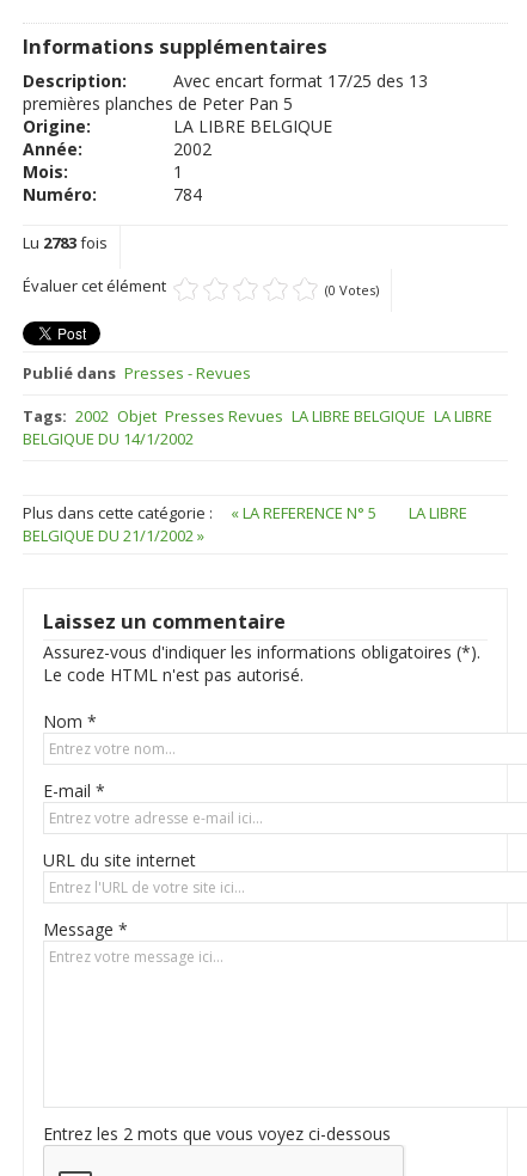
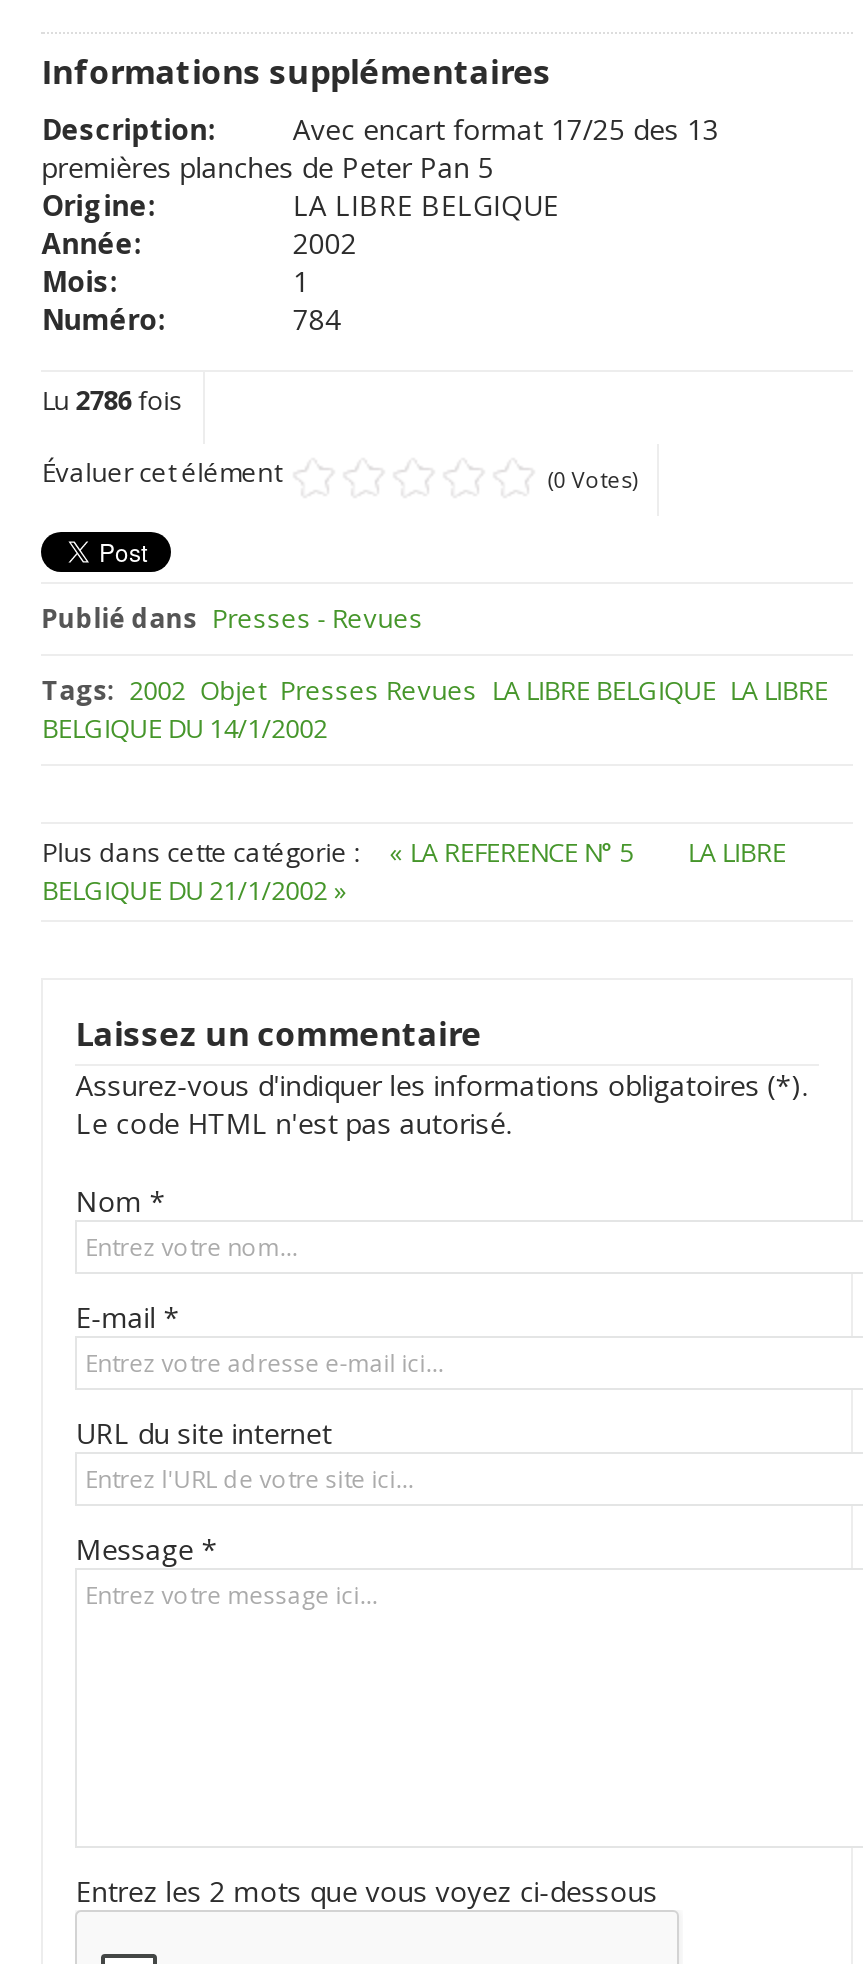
- Lu 2783fois
+ Lu 2786fois
